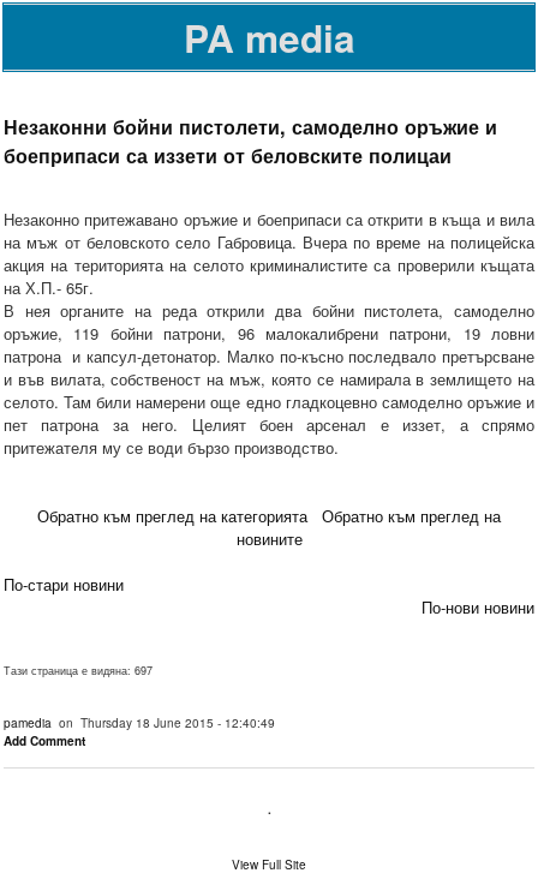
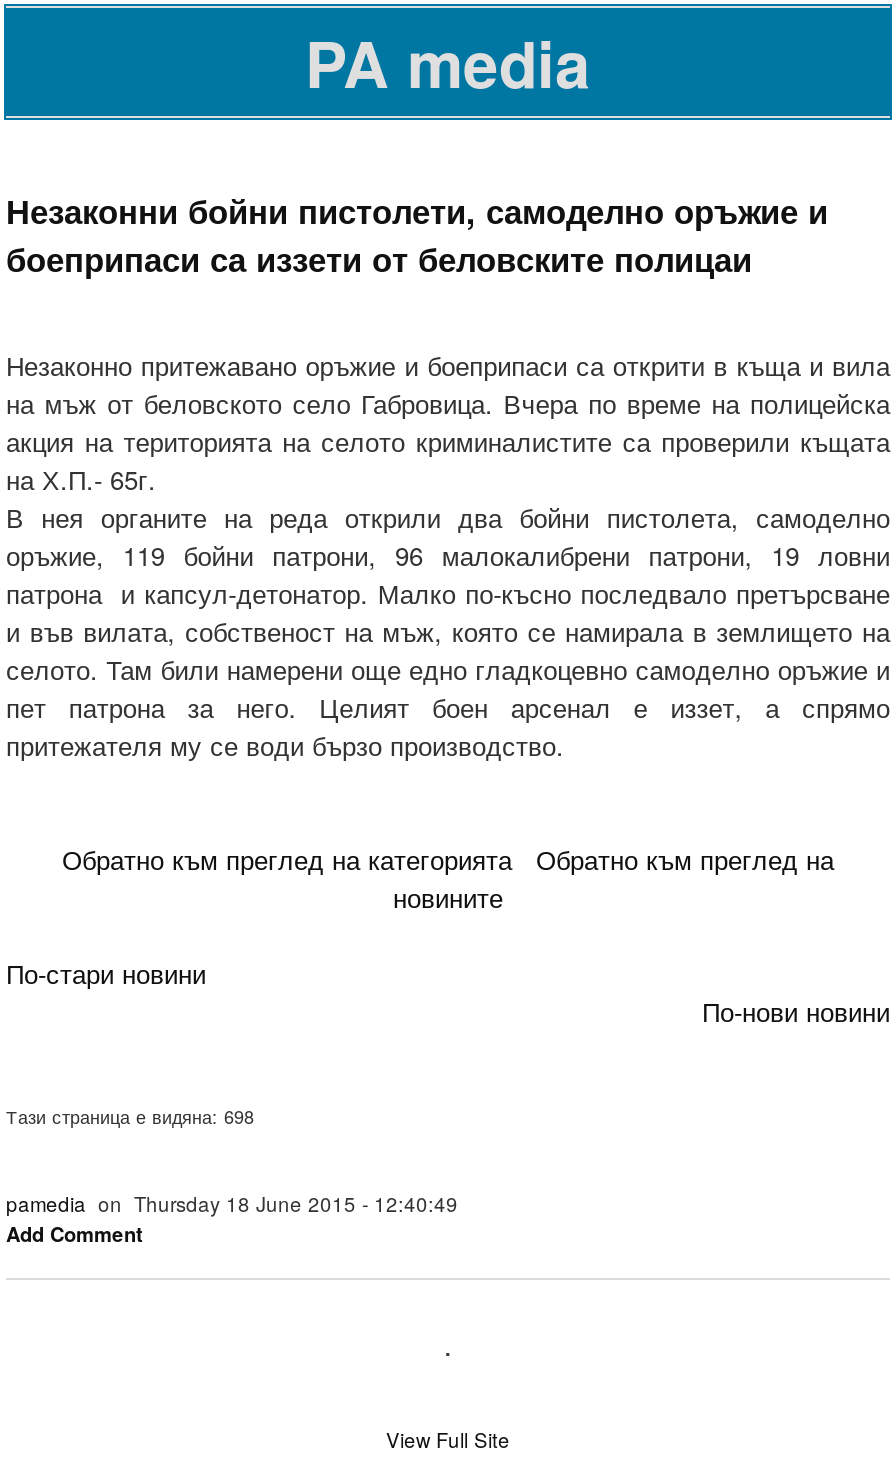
- Тази страница е видяна: 697
+ Тази страница е видяна: 698
